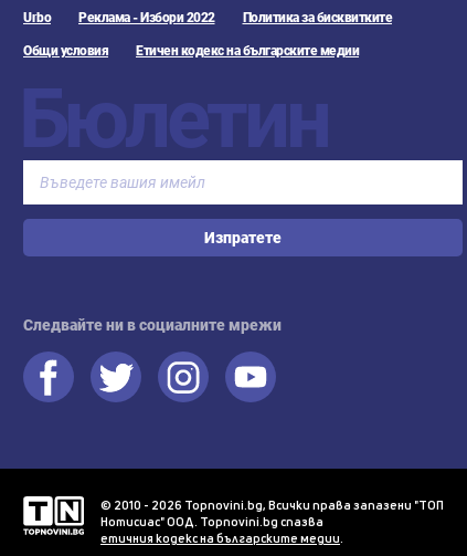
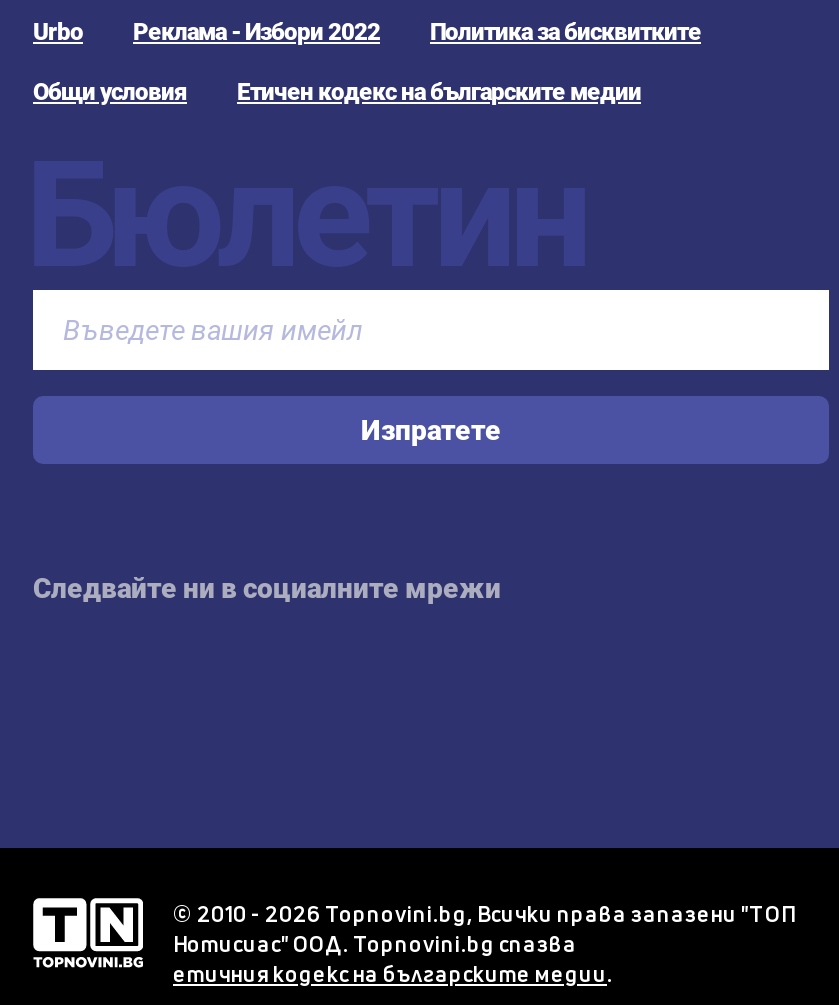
- [image]

- [image]

- [image]

- [image]
